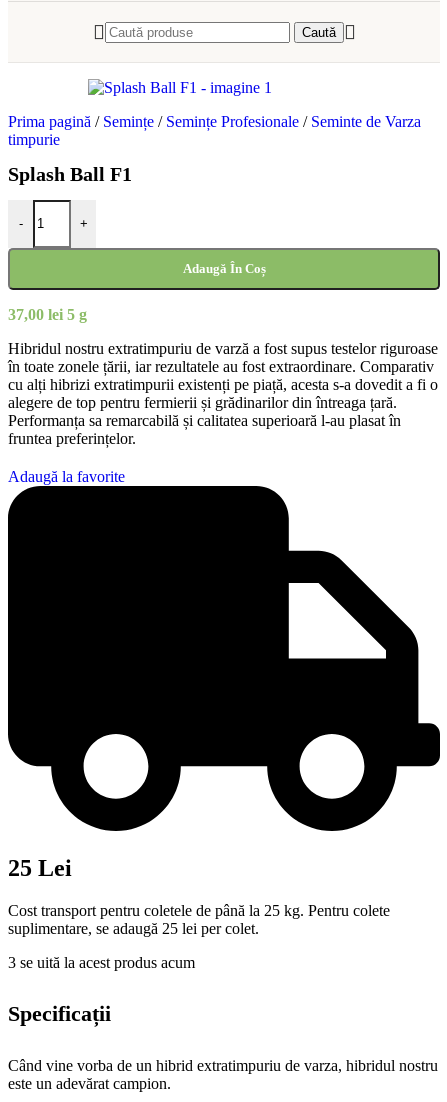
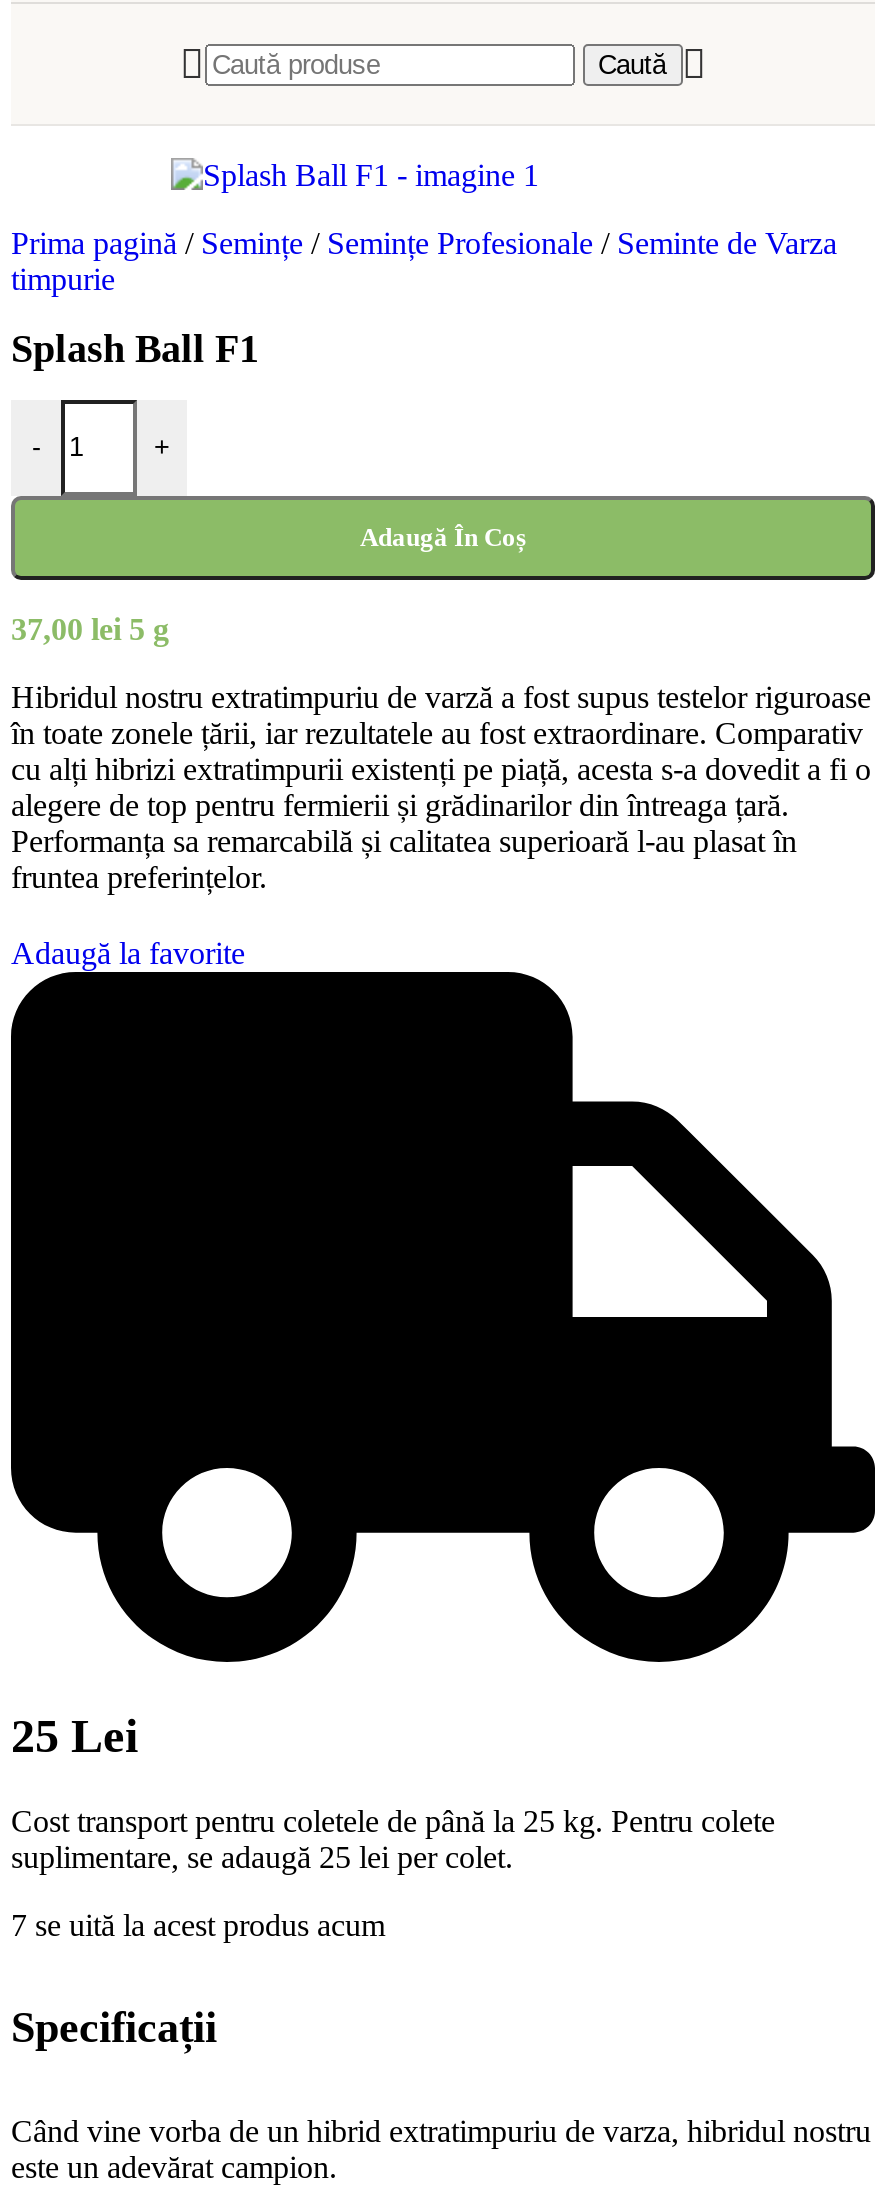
- 3 se uită la acest produs acum
+ 7 se uită la acest produs acum
